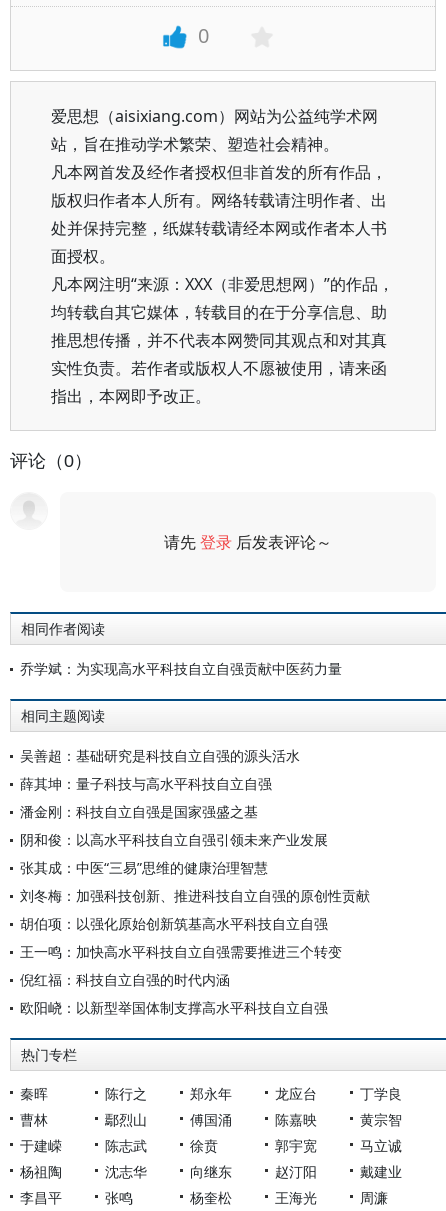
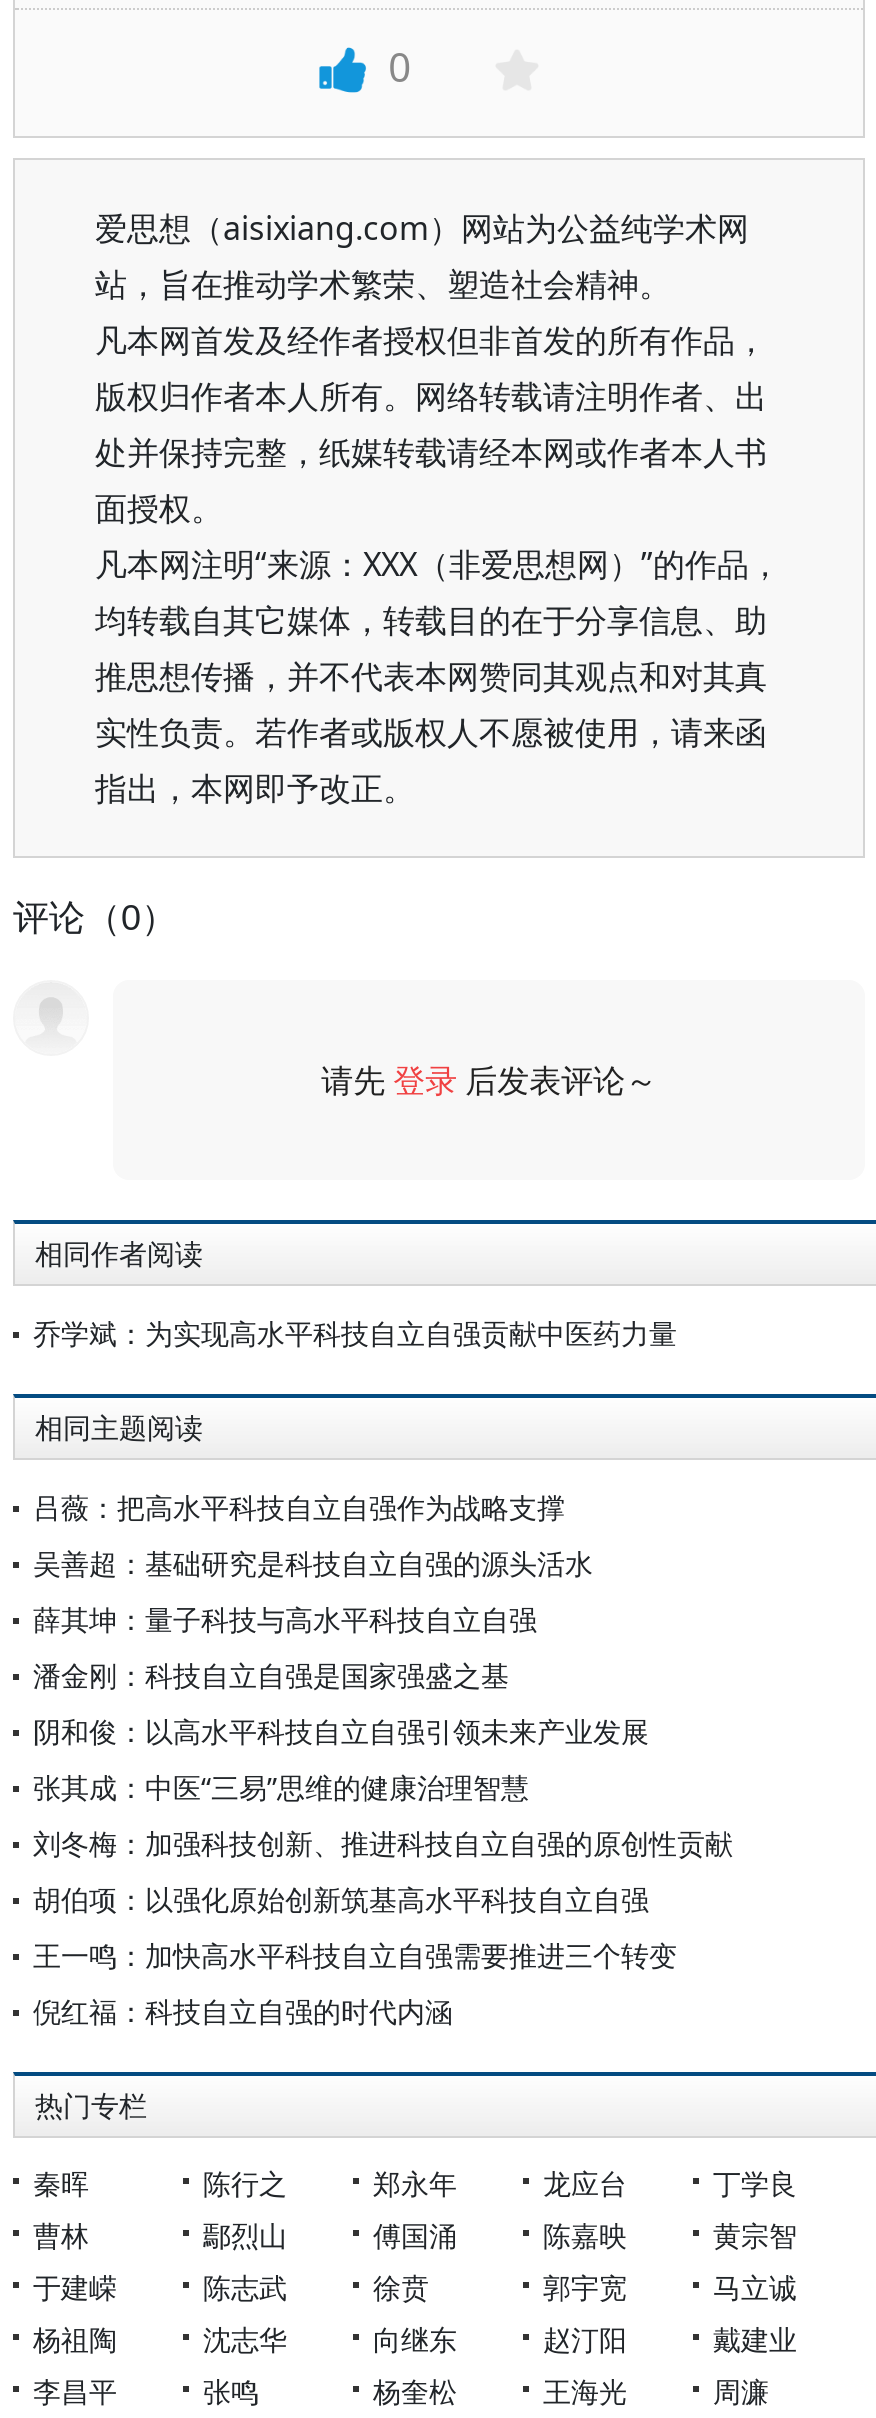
+ 吕薇：把高水平科技自立自强作为战略支撑

moved down: 吴善超：基础研究是科技自立自强的源头活水 | 薛其坤：量子科技与高水平科技自立自强 | 潘金刚：科技自立自强是国家强盛之基 | ... | 王一鸣：加快高水平科技自立自强需要推进三个转变 | 倪红福：科技自立自强的时代内涵

- 欧阳峣：以新型举国体制支撑高水平科技自立自强
